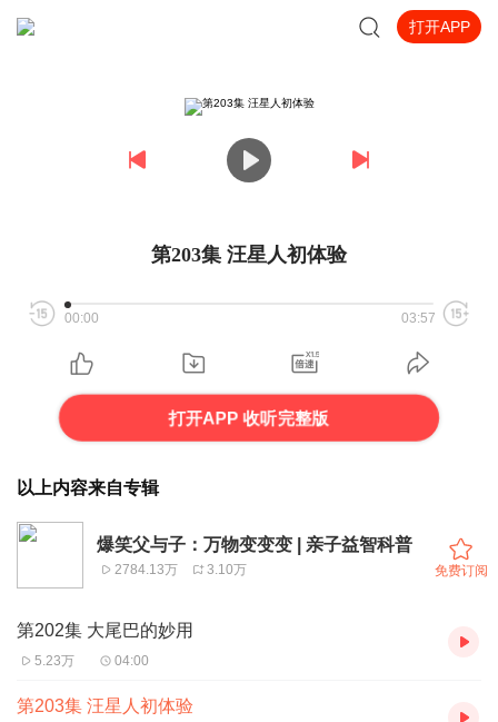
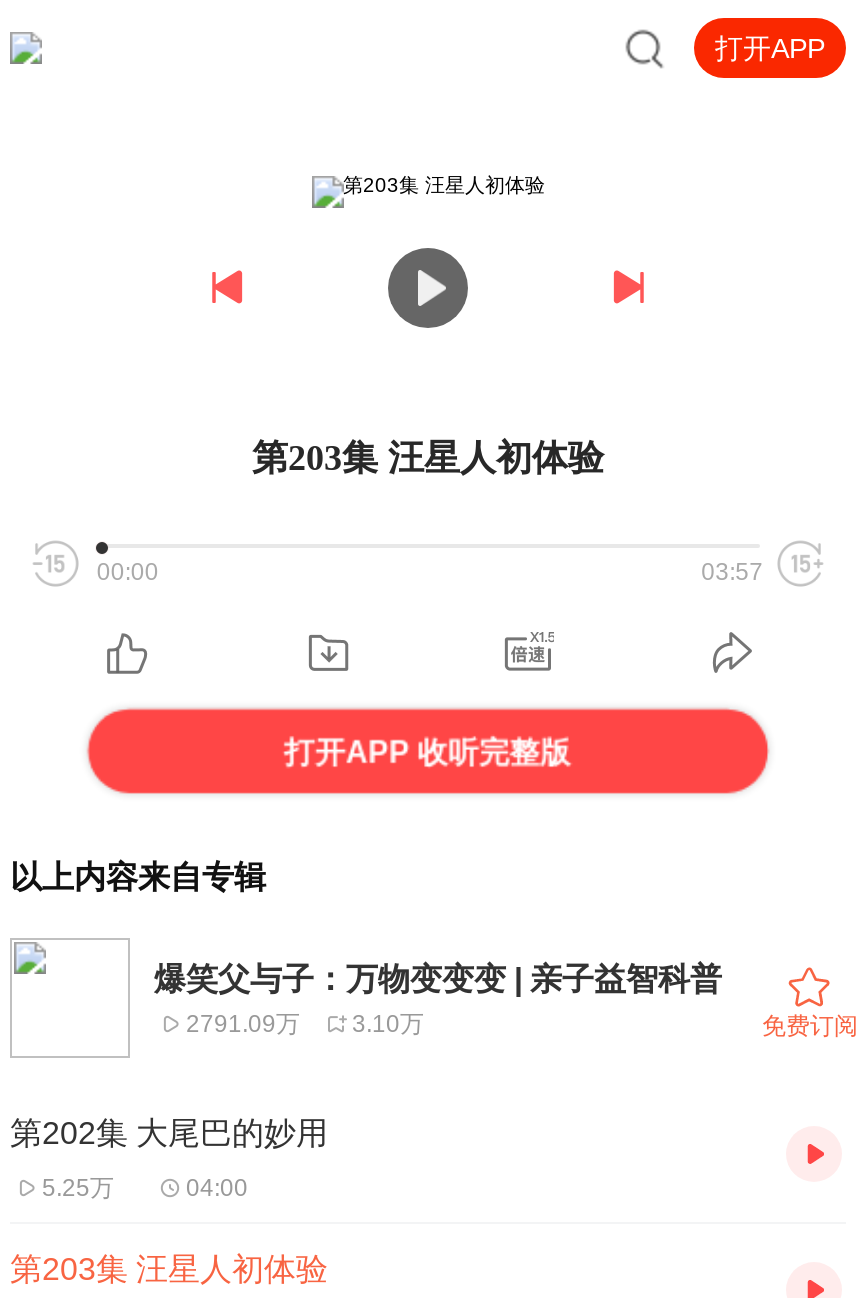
- 2784.13万 3.10万
+ 2791.09万 3.10万

- 5.23万
+ 5.25万
